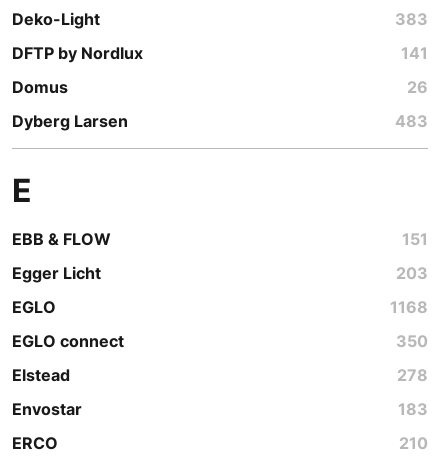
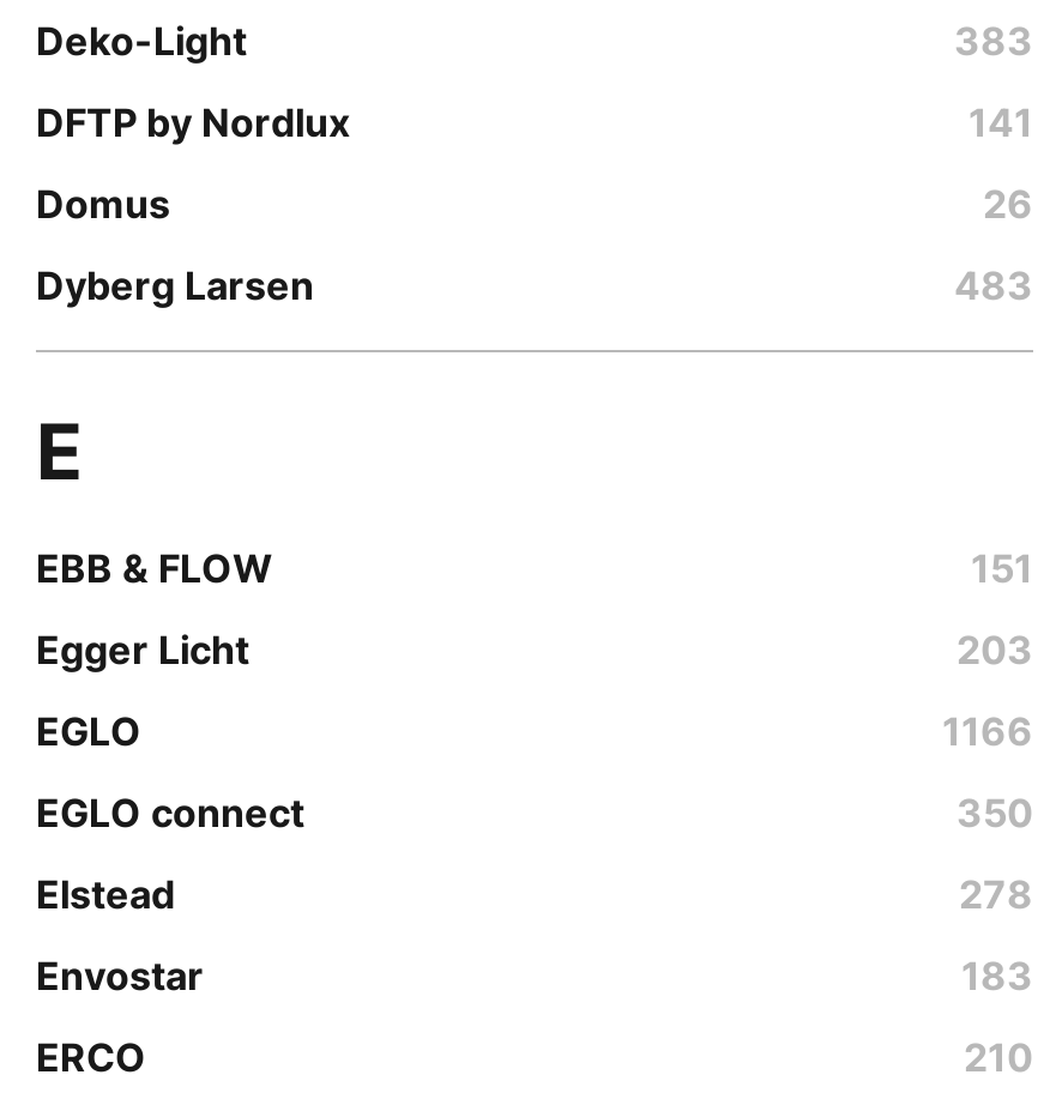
- 1168
+ 1166
